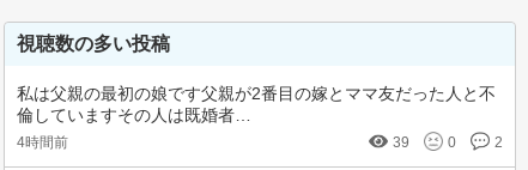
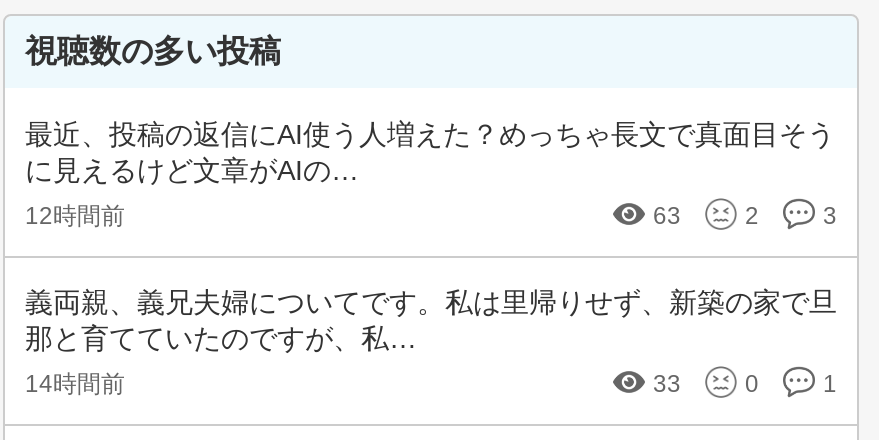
- 私は父親の最初の娘です父親が2番目の嫁とママ友だった人と不
- 倫していますその人は既婚者…
- 4時間前
- 39
+ 最近、投稿の返信にAI使う人増えた？めっちゃ長文で真面目そう
+ に見えるけど文章がAIの…
+ 12時間前
+ 63
+ 2
+ 3
+ 義両親、義兄夫婦についてです。私は里帰りせず、新築の家で旦
+ 那と育てていたのですが、私…
+ 14時間前
+ 33

- 2
+ 1
